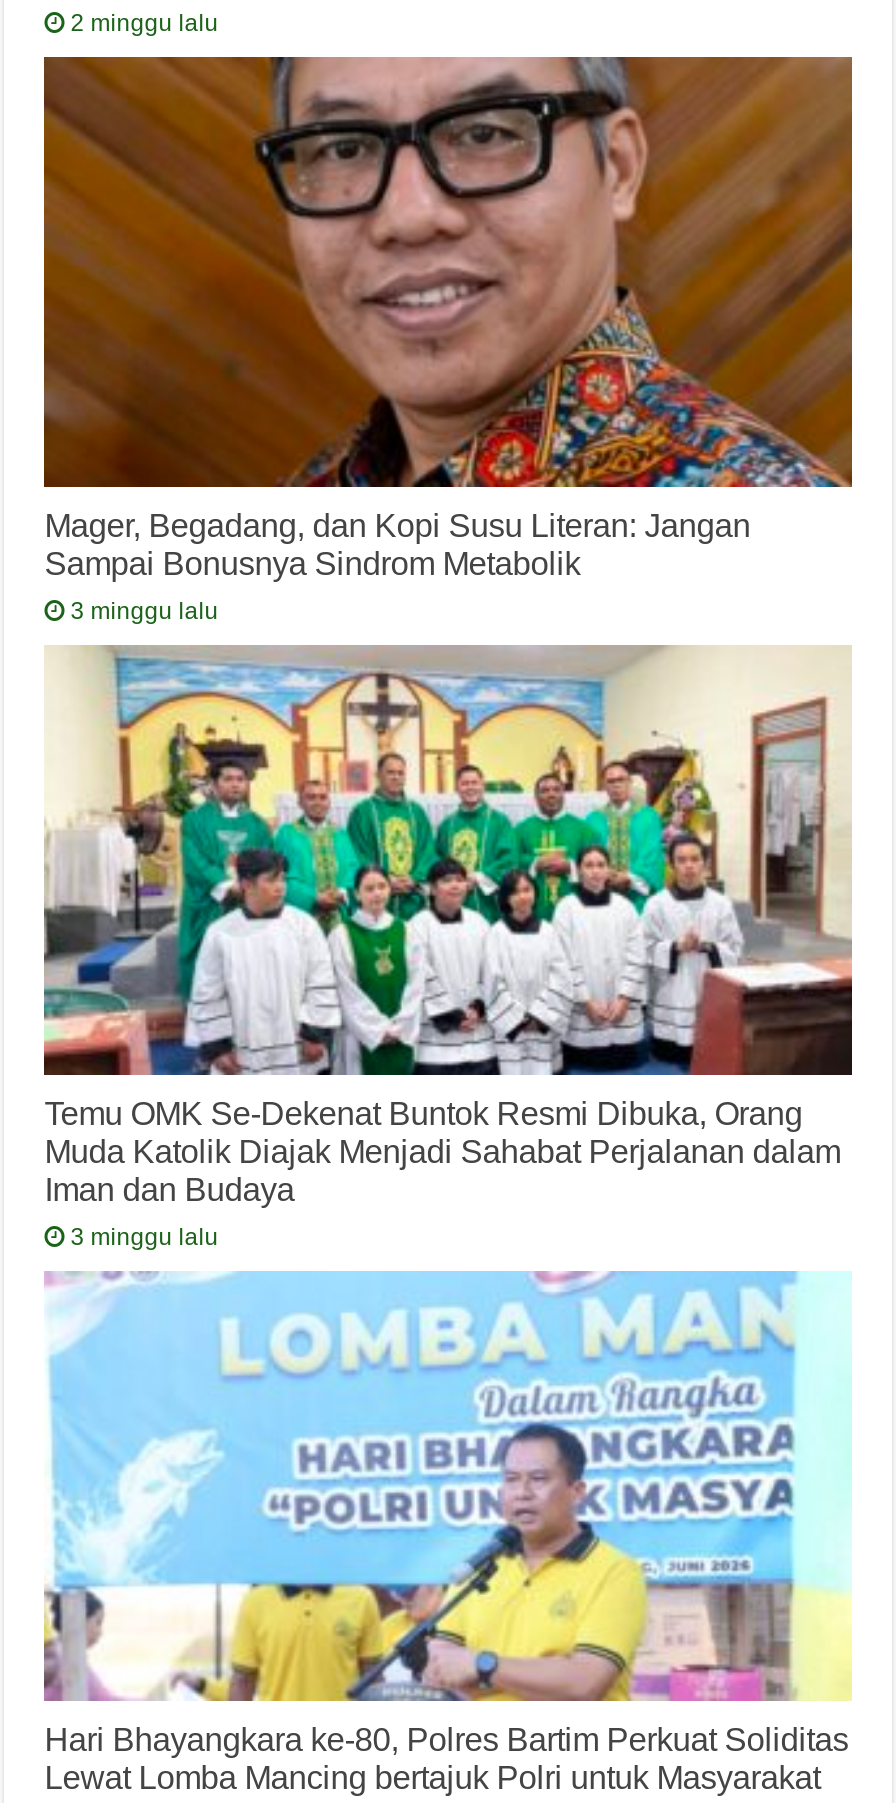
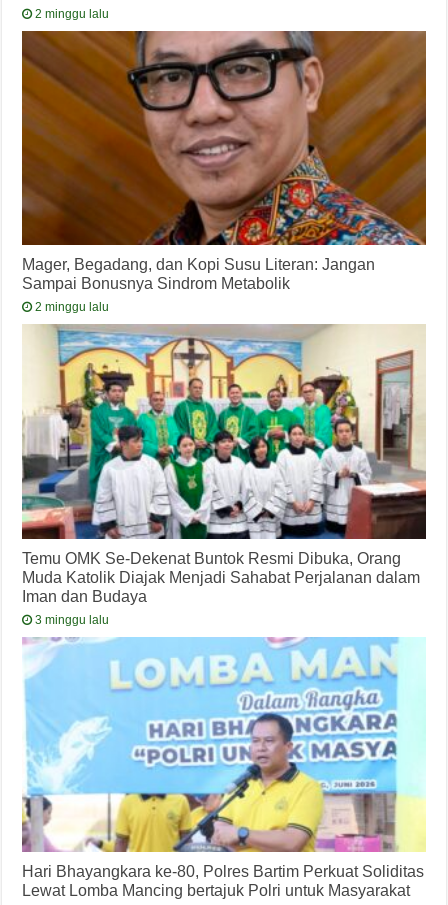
- 3 minggu lalu
+ 2 minggu lalu
